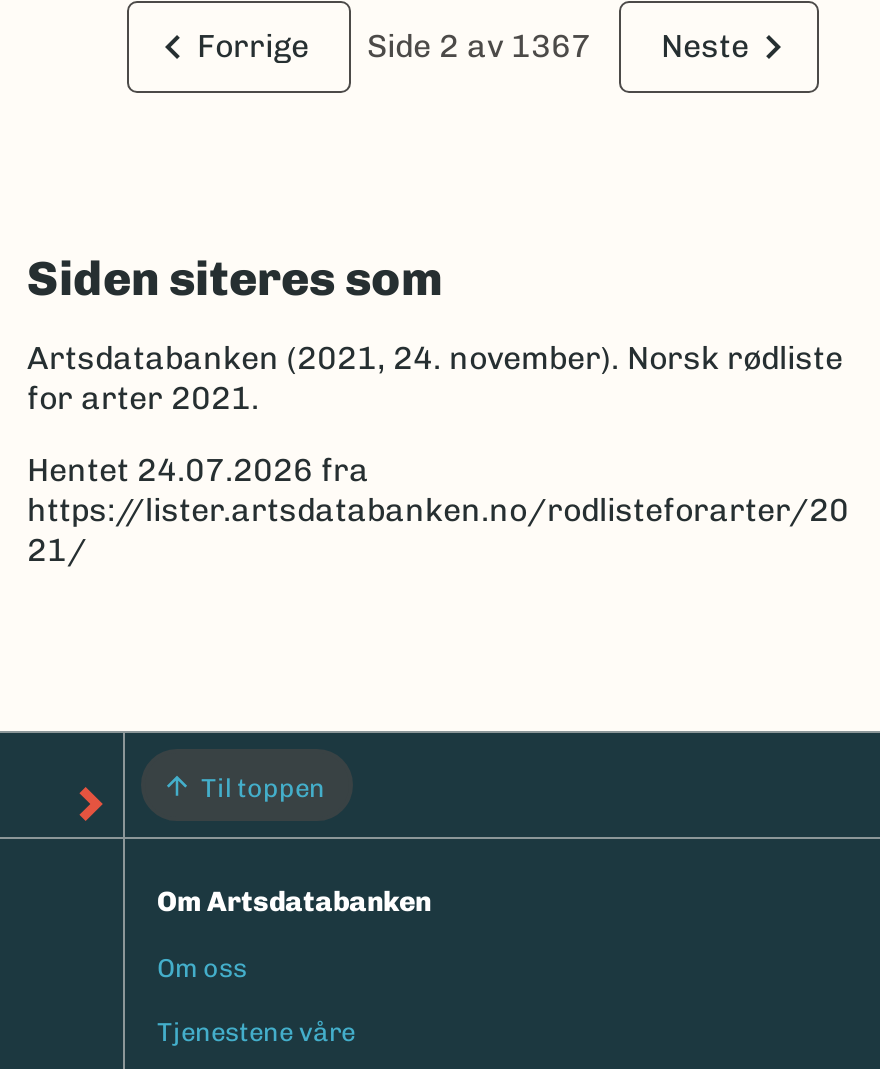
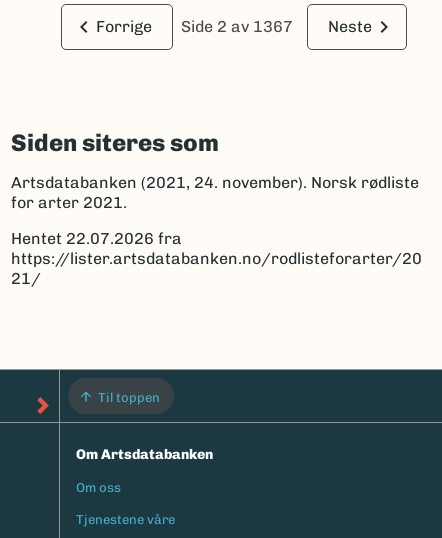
- Hentet 24.07.2026 fra
+ Hentet 22.07.2026 fra
